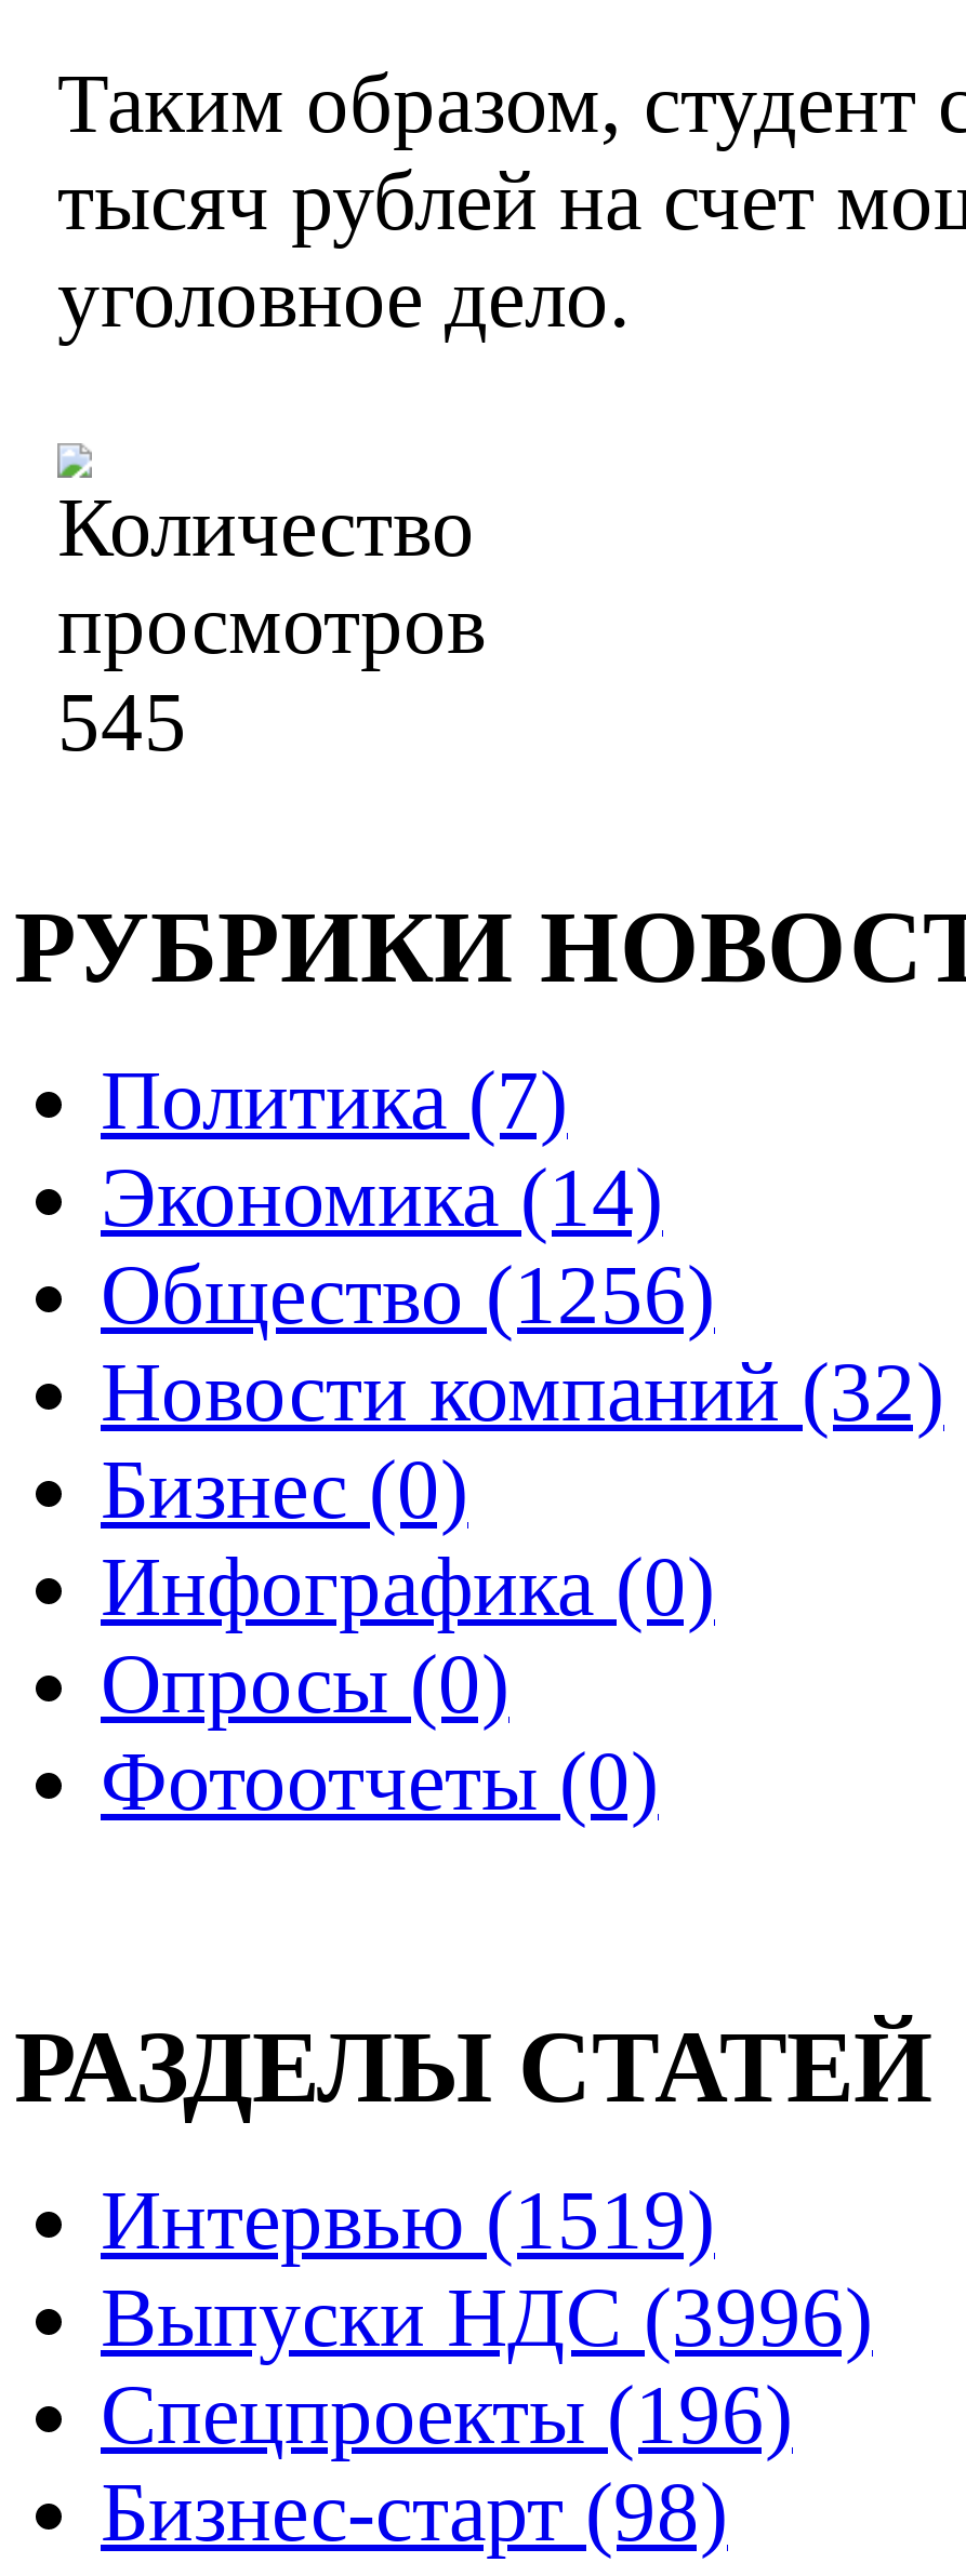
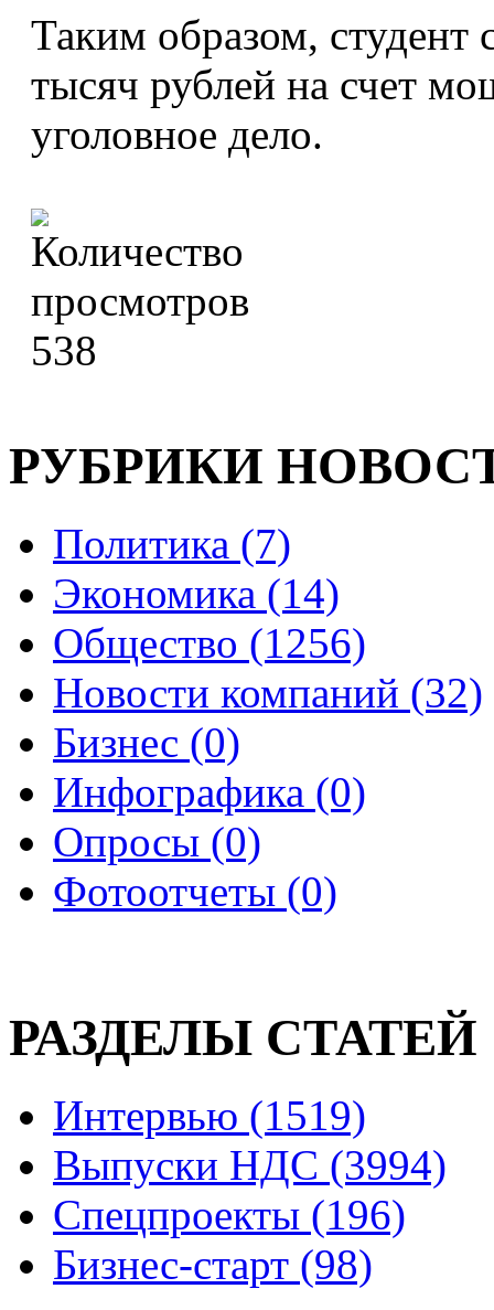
- 545
+ 538

- Выпуски НДС (3996)
+ Выпуски НДС (3994)
